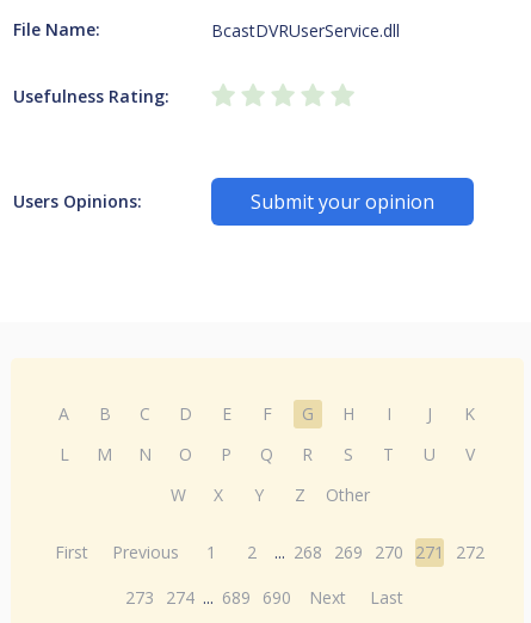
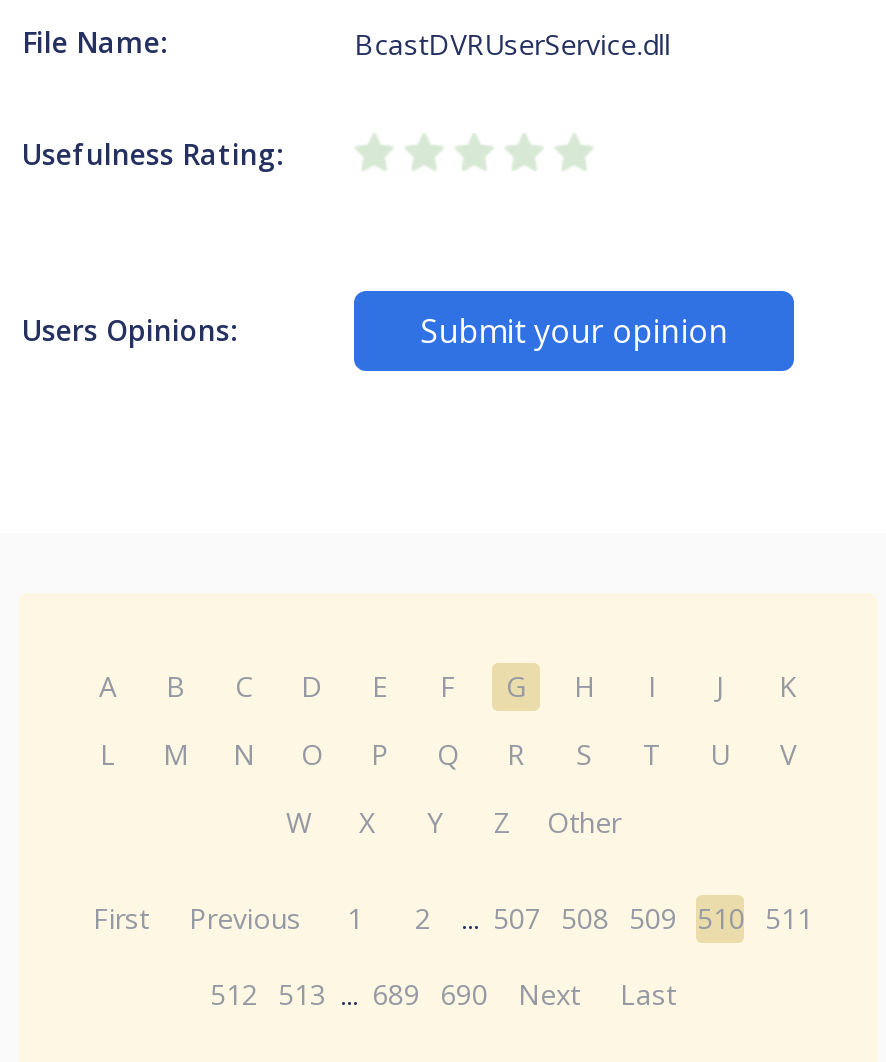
- First Previous 1 2 ... 268 269 270 271 272
+ First Previous 1 2 ... 507 508 509 510 511

- 273 274 ... 689 690 Next Last
+ 512 513 ... 689 690 Next Last
